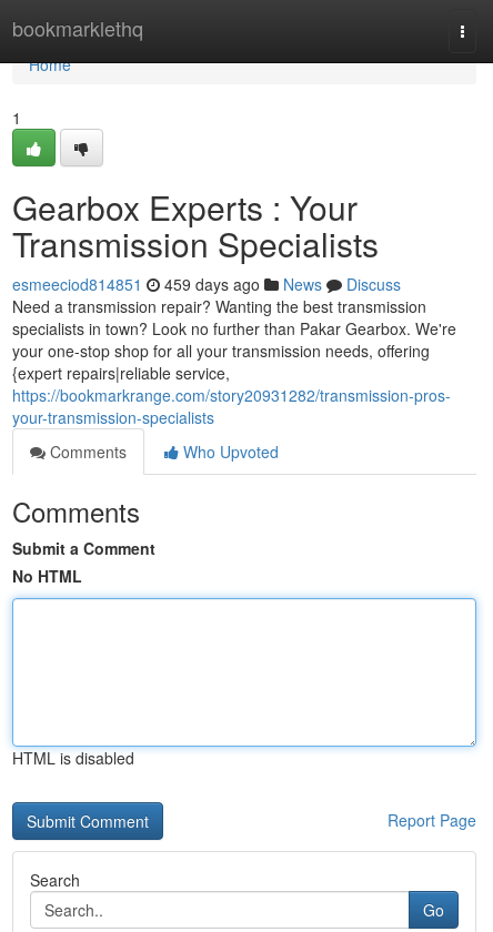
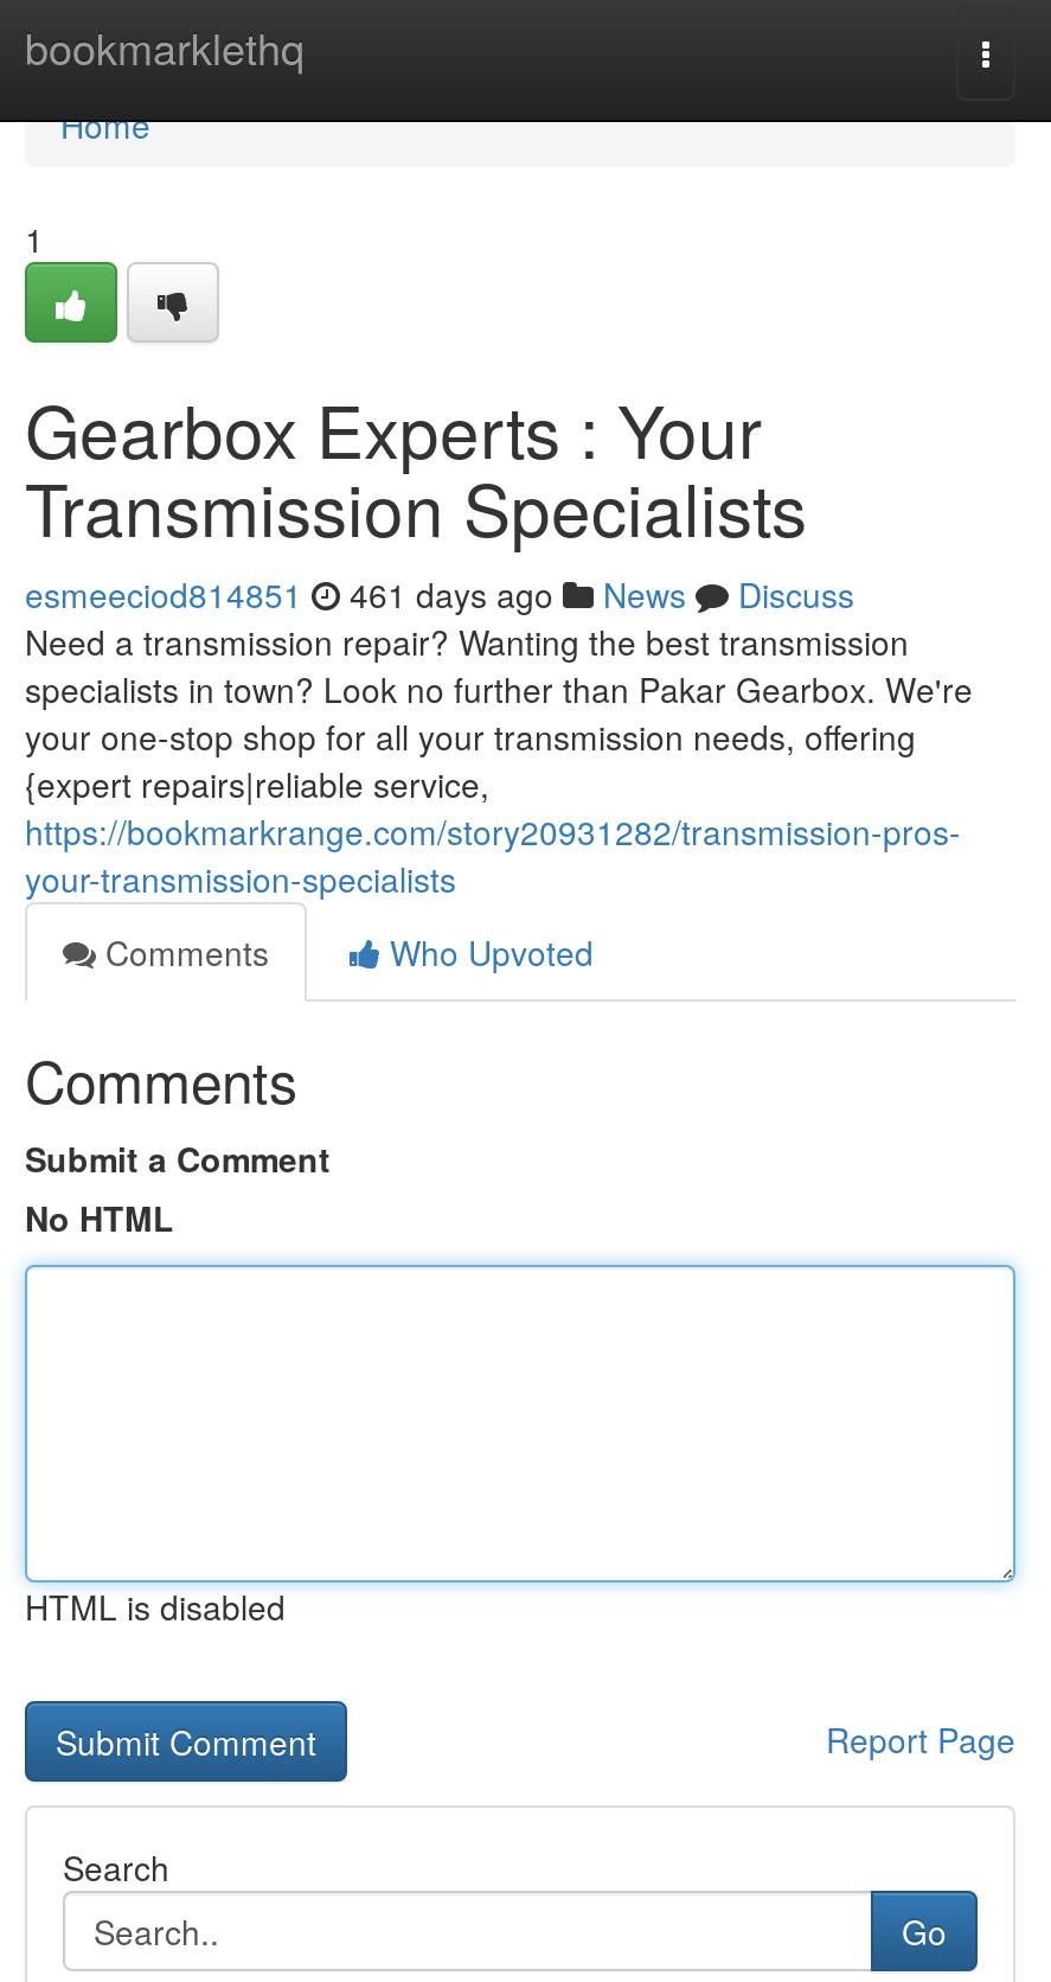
- esmeeciod814851 459 days ago News Discuss
+ esmeeciod814851 461 days ago News Discuss
